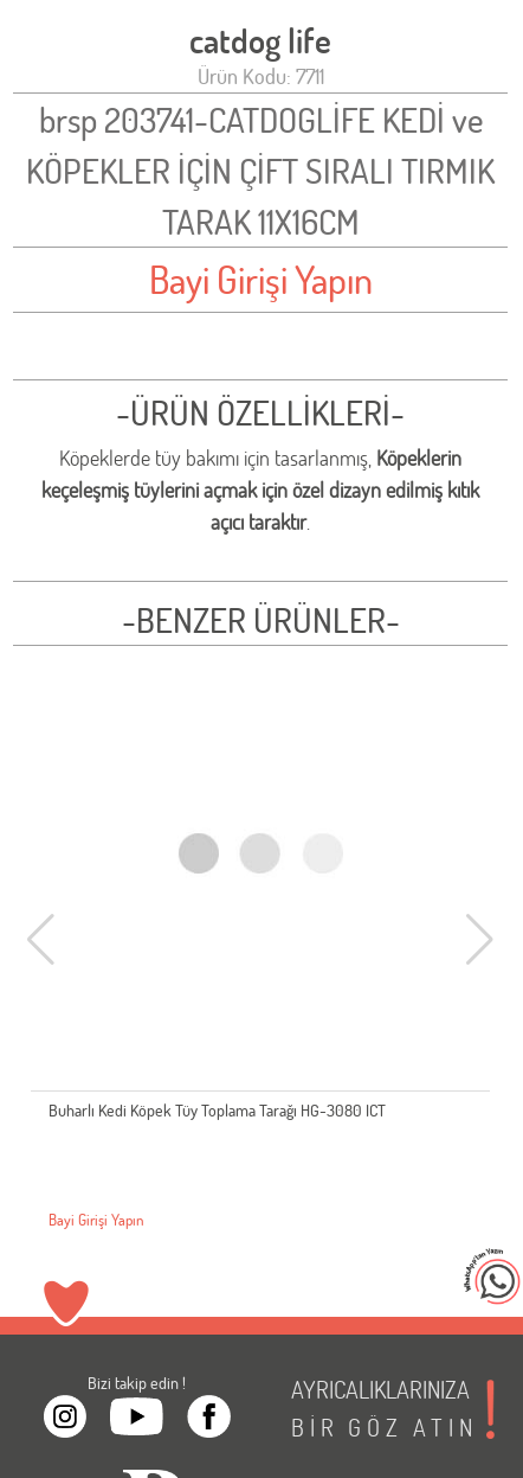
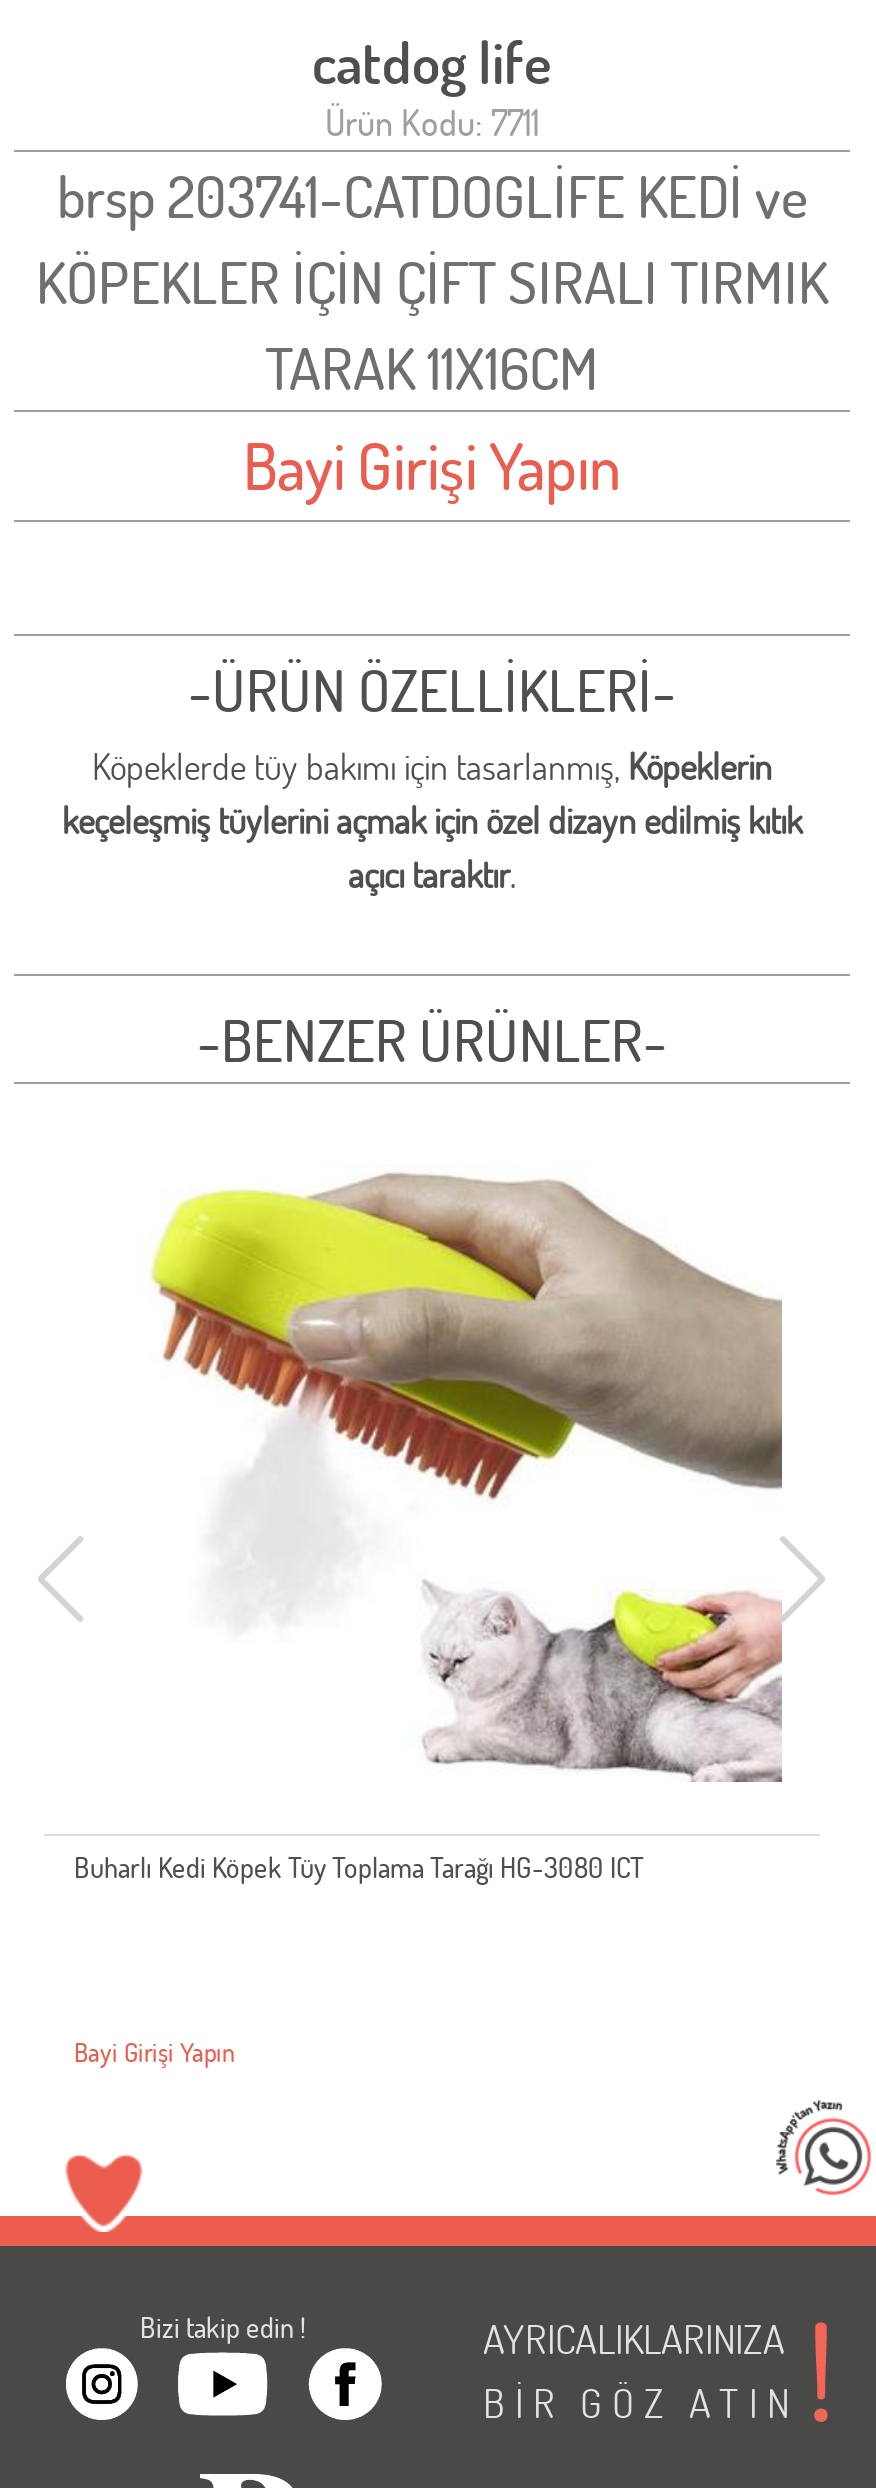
+ [image]
